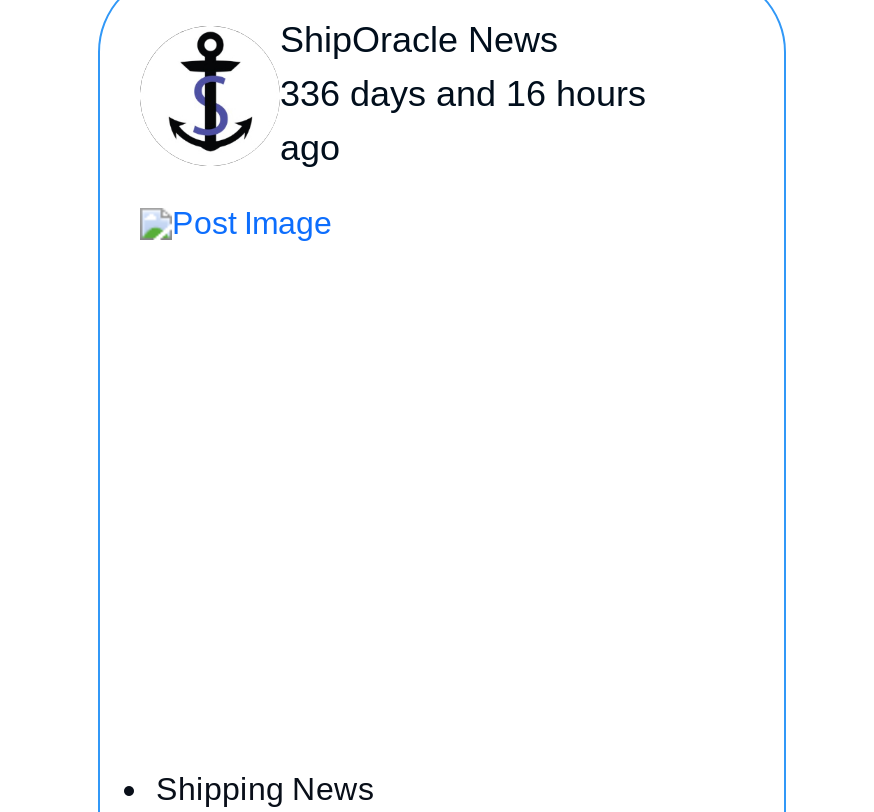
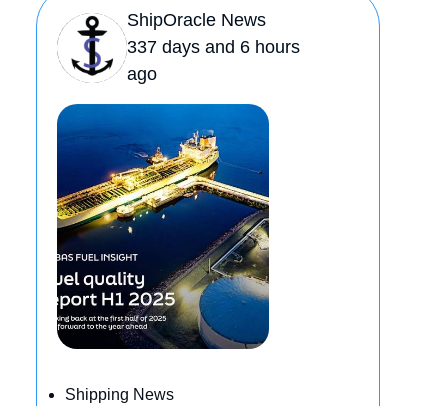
- 336 days and 16 hours
+ 337 days and 6 hours

+ [image]
